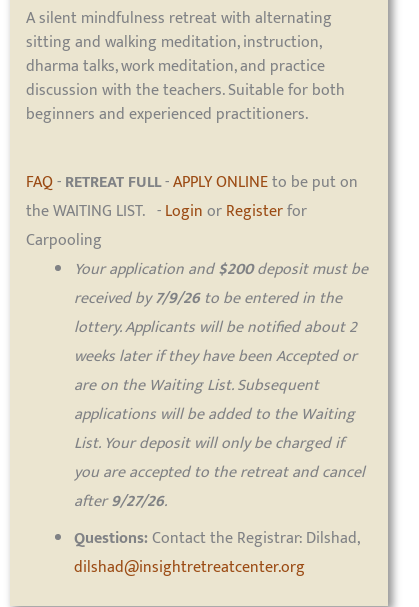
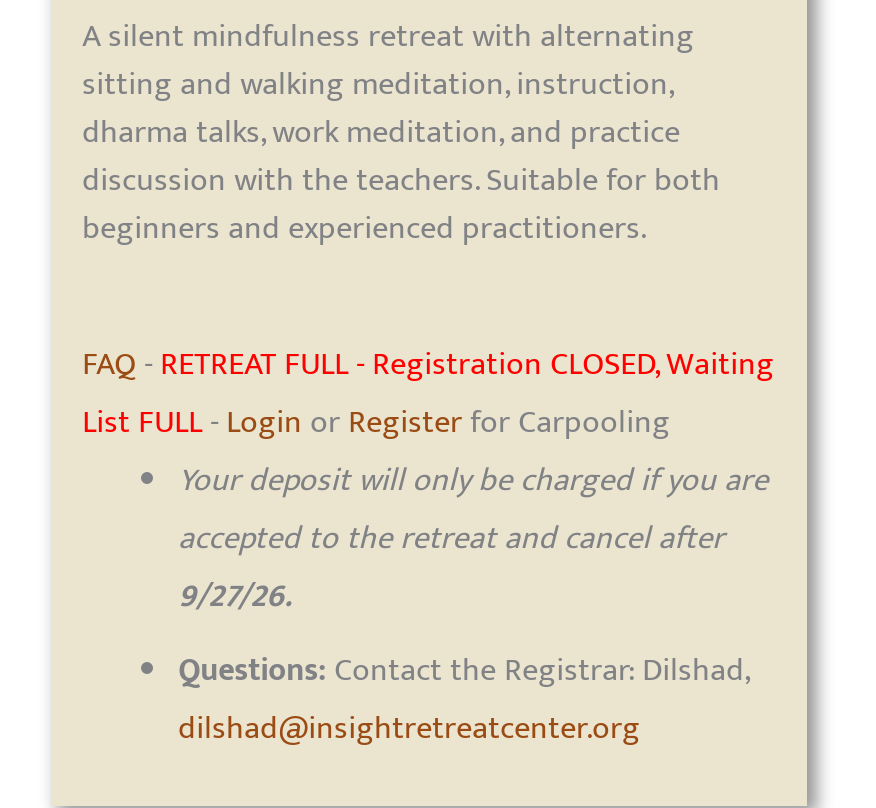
- FAQ- RETREAT FULL-APPLY ONLINEto be put on
- the WAITING LIST. - Login or Registerfor
- Carpooling
- Your application and$200deposit must be
- received by7/9/26 to be entered in the
- lottery. Applicants will be notified about 2
- weeks later if they have been Accepted or
- are on the Waiting List. Subsequent
- applications will be added to the Waiting
- List. Your deposit will only be charged if
- you are accepted to the retreat and cancel
- after9/27/26.
+ FAQ - RETREAT FULL - Registration CLOSED, Waiting
+ List FULL- Login or Registerfor Carpooling
+ Your deposit will only be charged if you are
+ accepted to the retreat and cancel after
+ 9/27/26.
